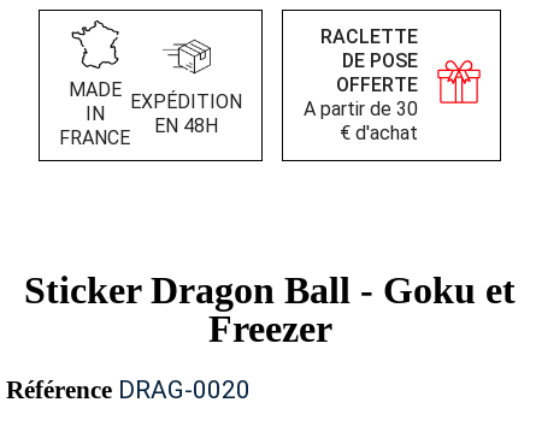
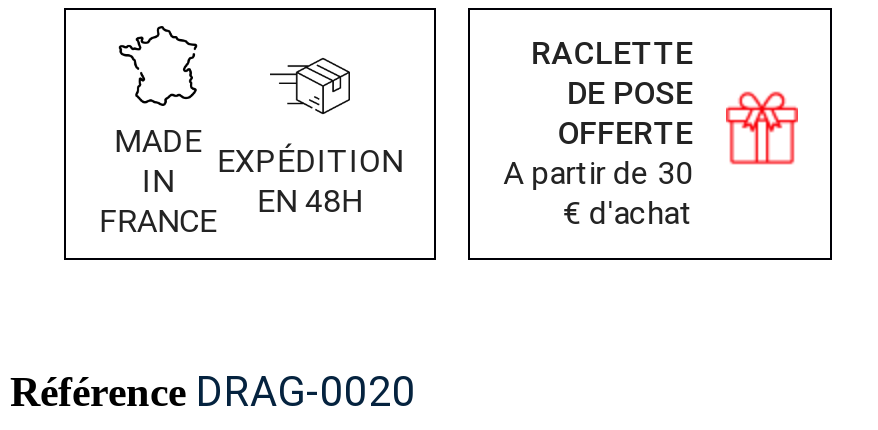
- Sticker Dragon Ball - Goku et
- Freezer
